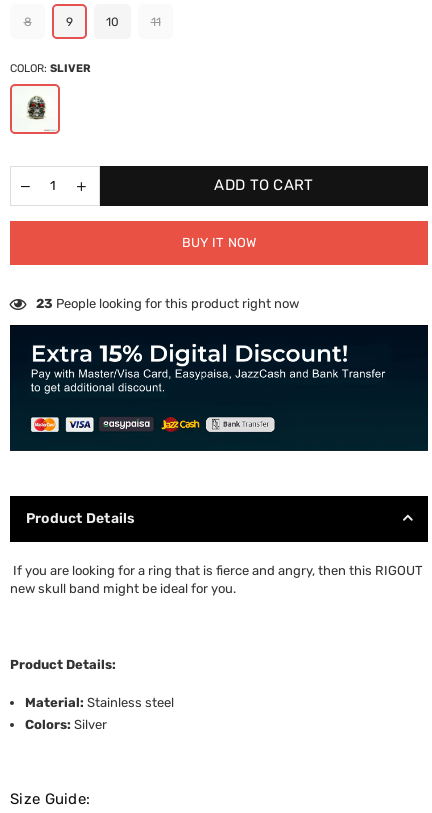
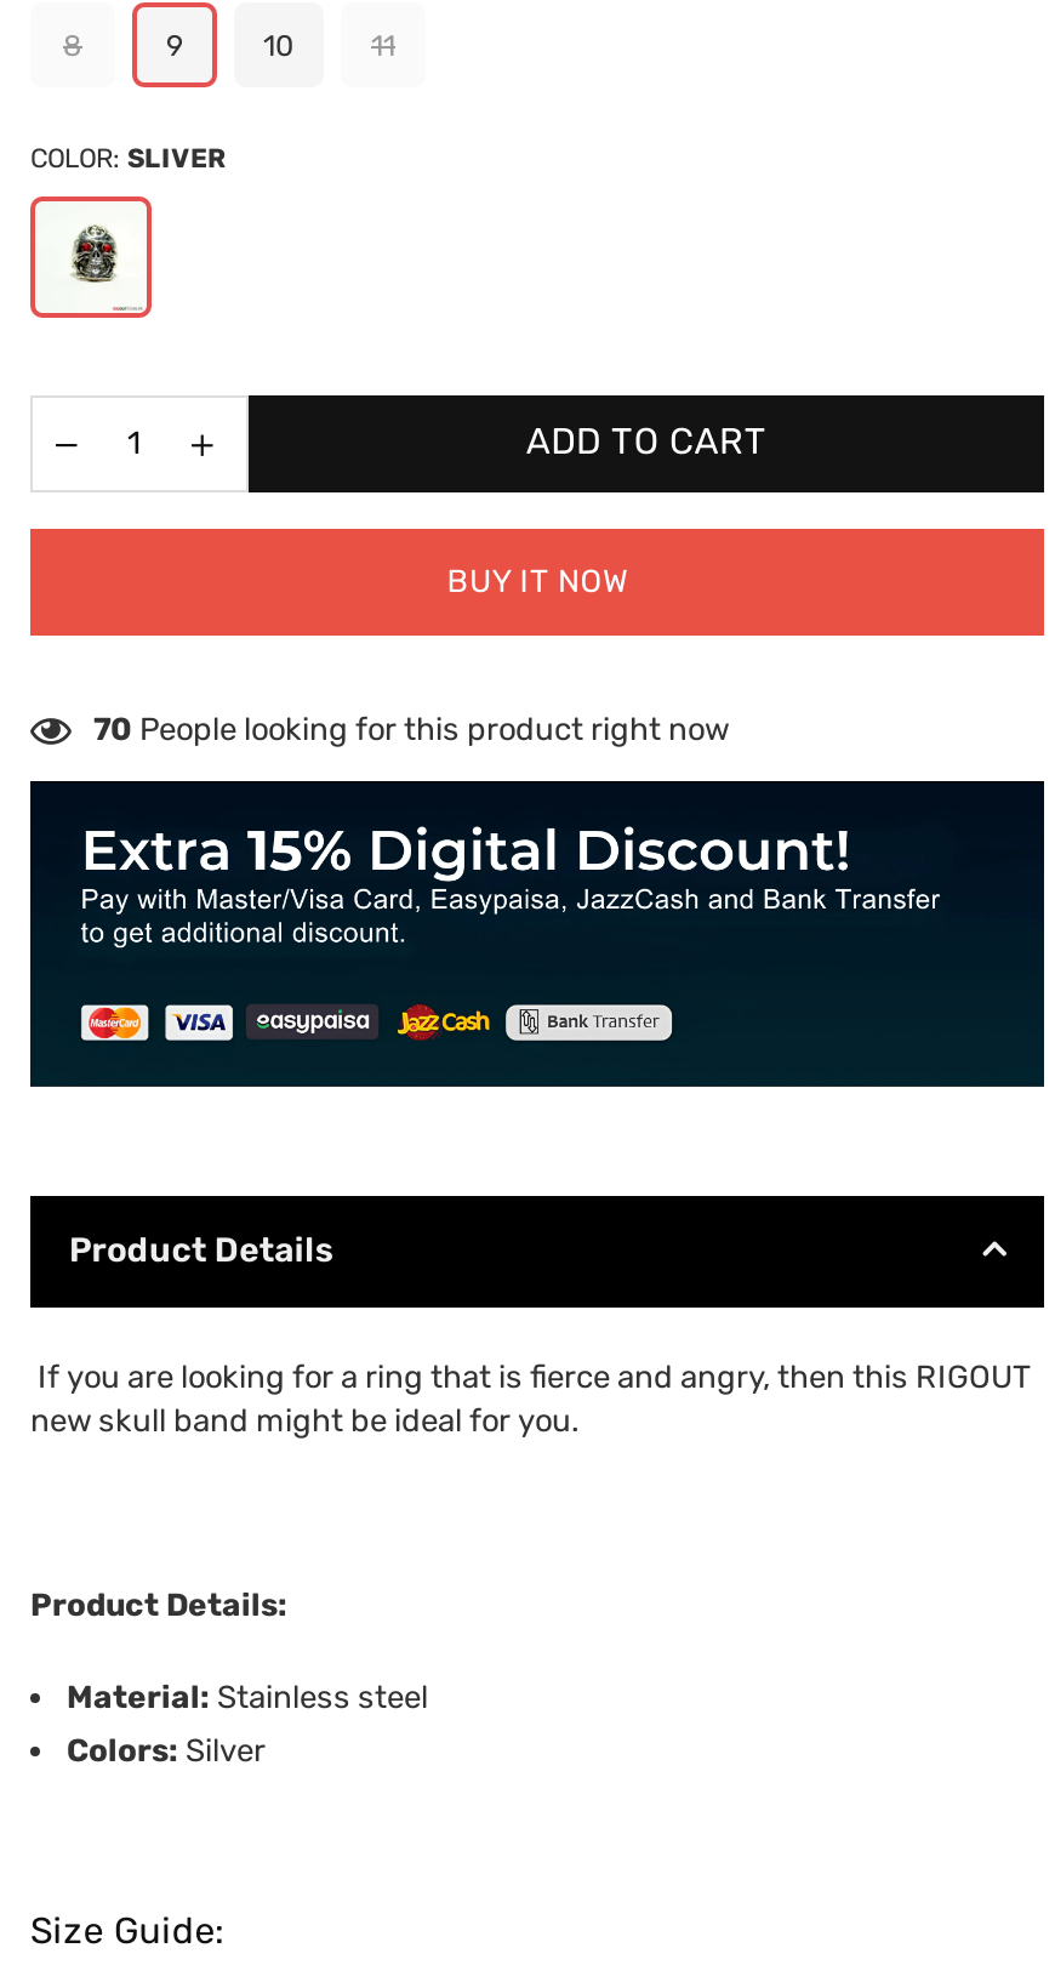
- 23 People looking for this product right now
+ 70 People looking for this product right now
